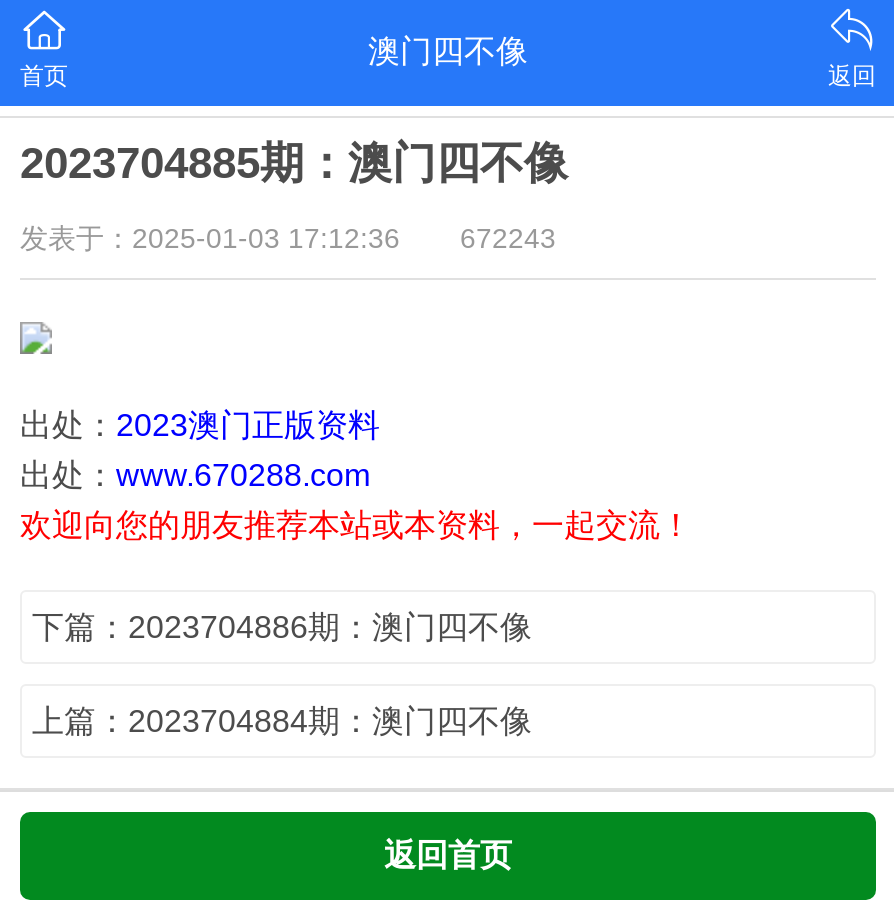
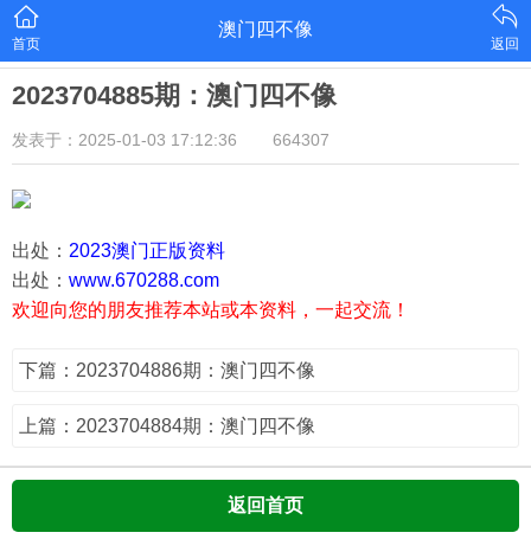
- 发表于：2025-01-03 17:12:36 672243
+ 发表于：2025-01-03 17:12:36 664307
